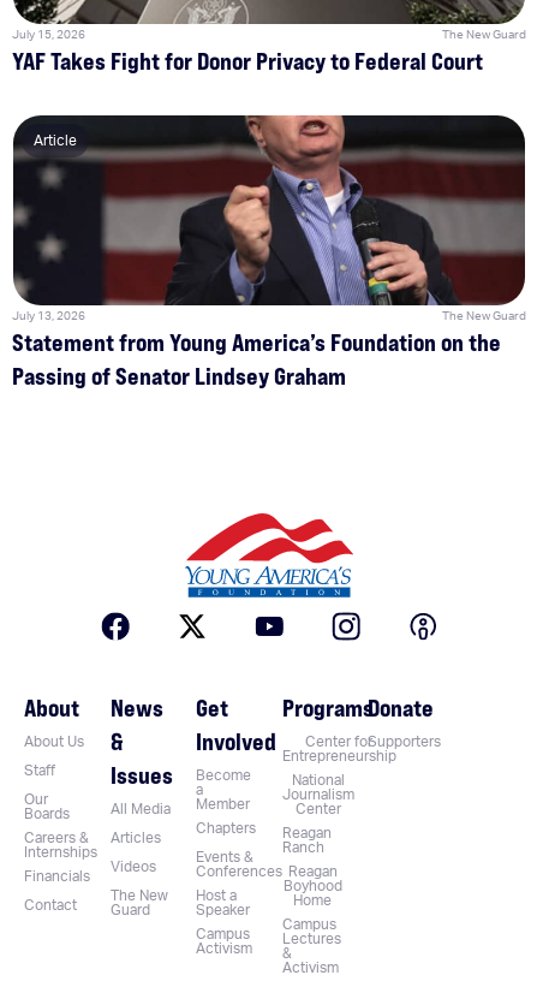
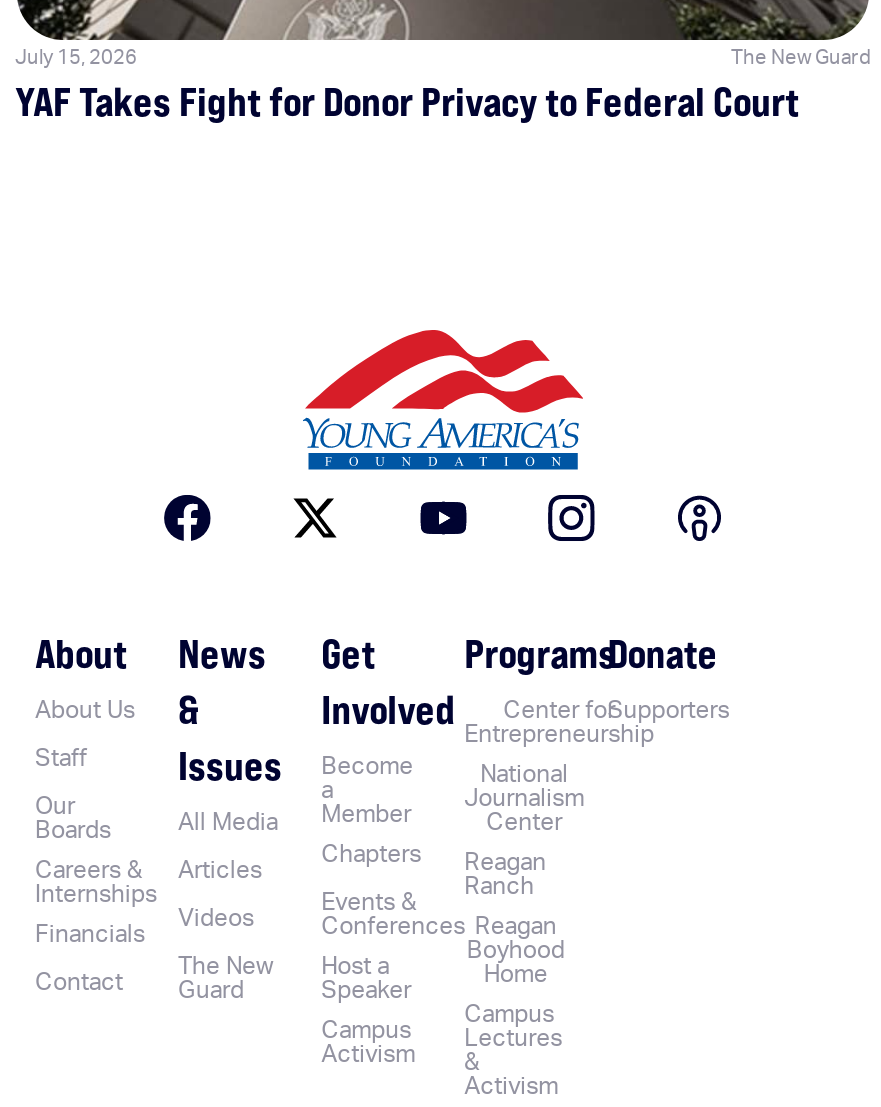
- [image]
- Article

- July 13, 2026
- The New Guard
- Statement from Young America’s Foundation on the
- Passing of Senator Lindsey Graham
